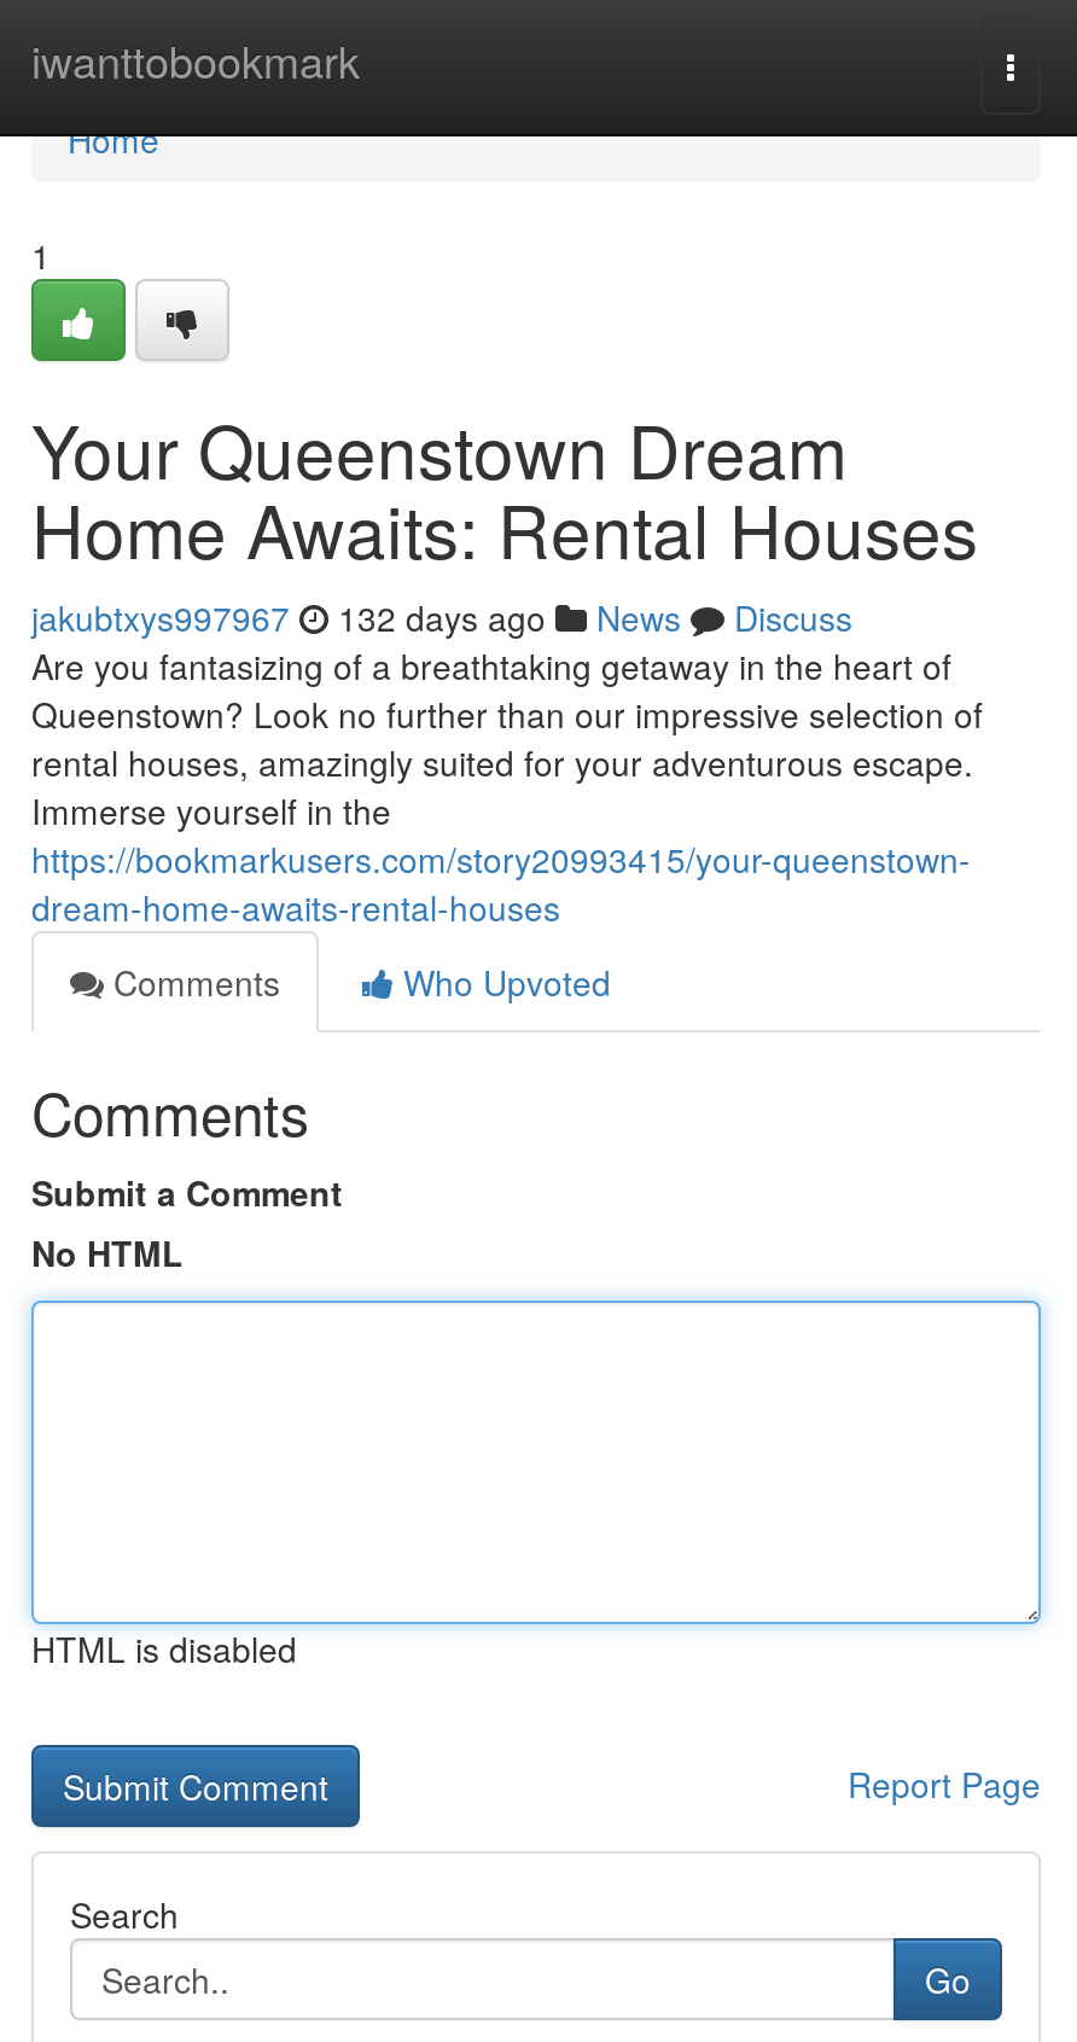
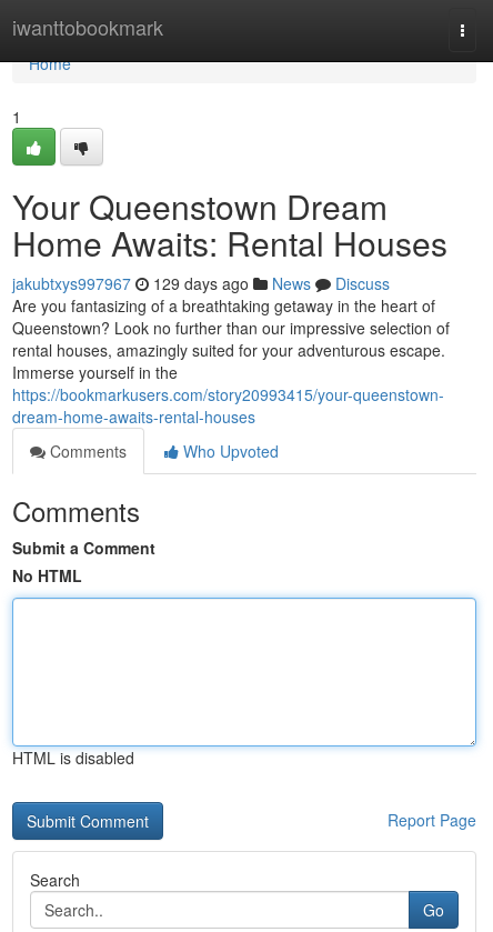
- jakubtxys997967 132 days ago News Discuss
+ jakubtxys997967 129 days ago News Discuss
